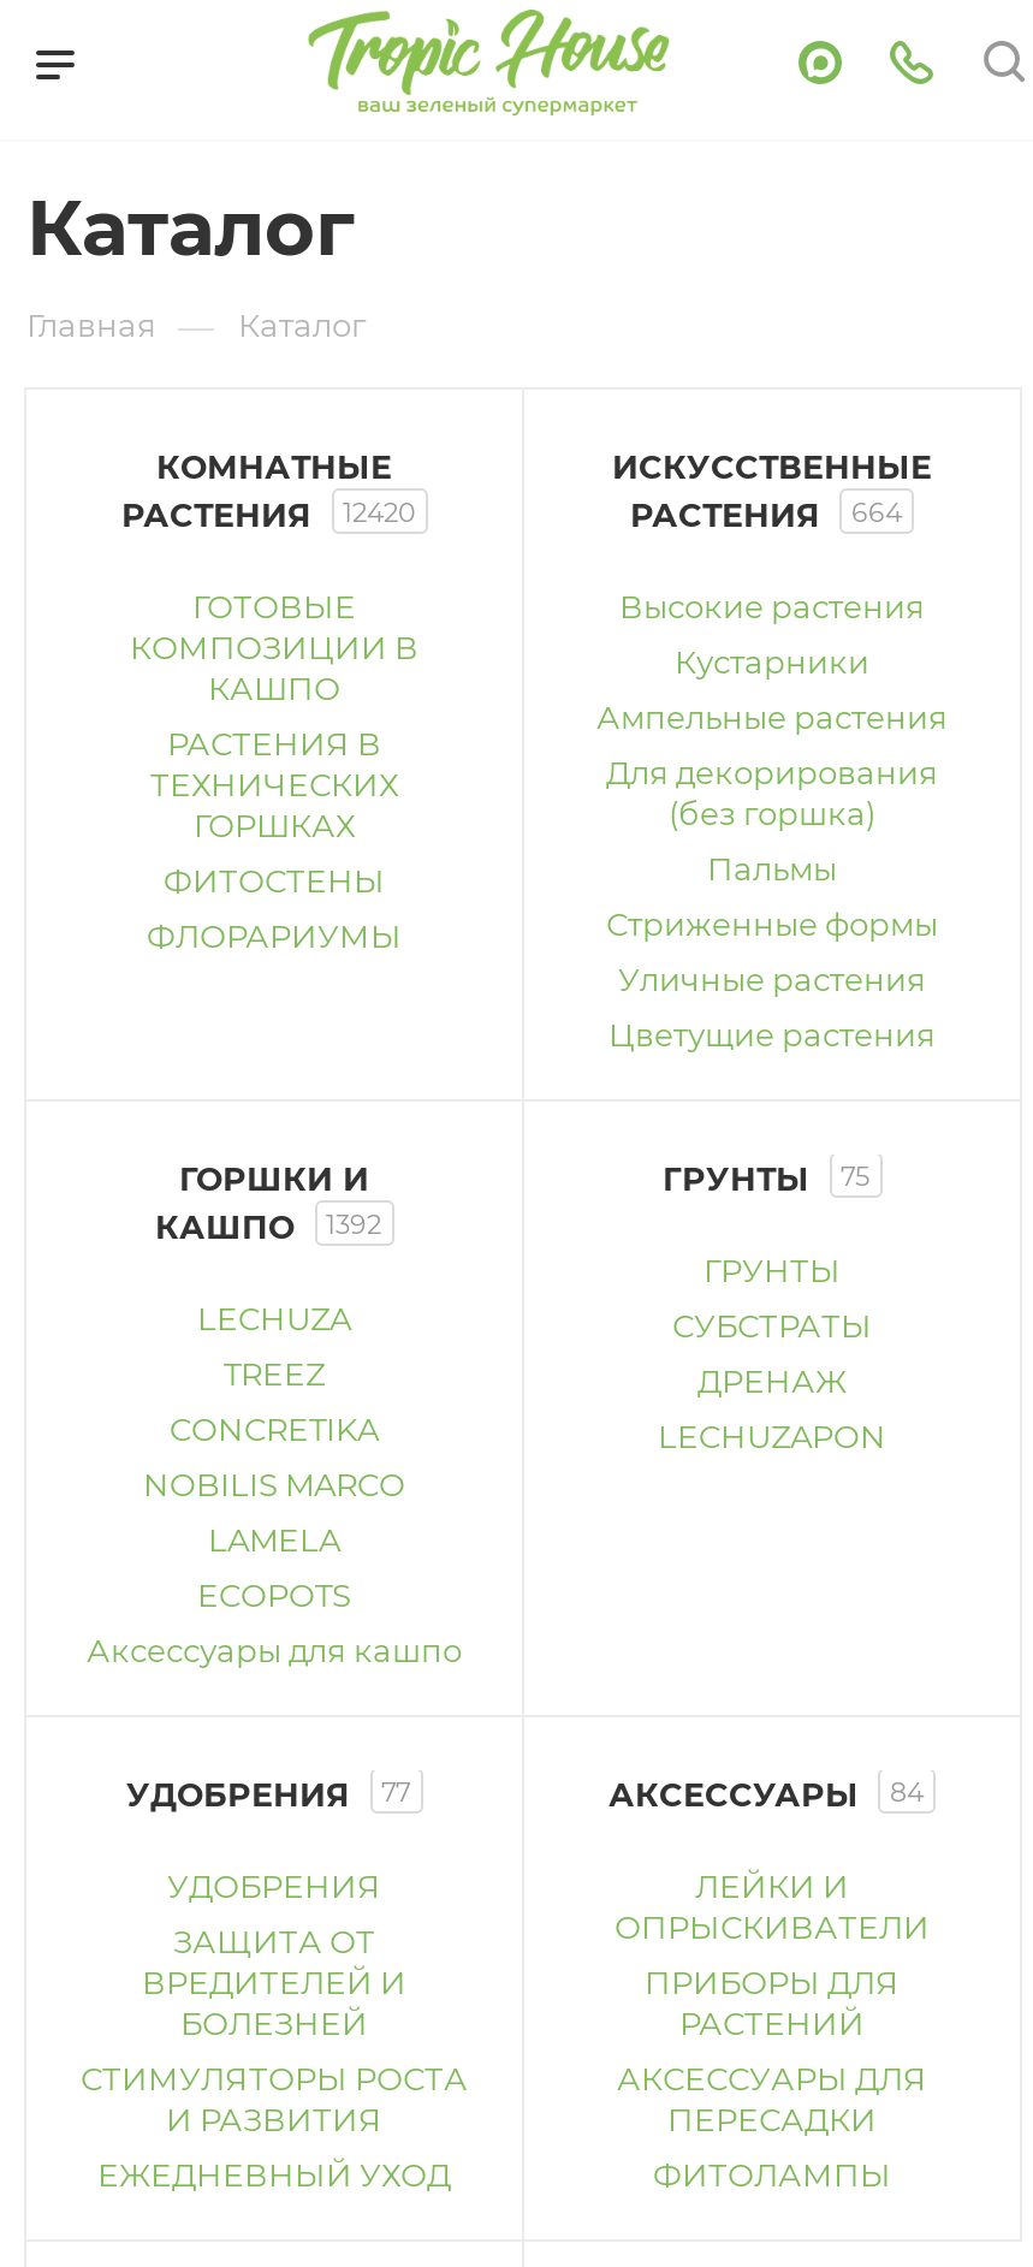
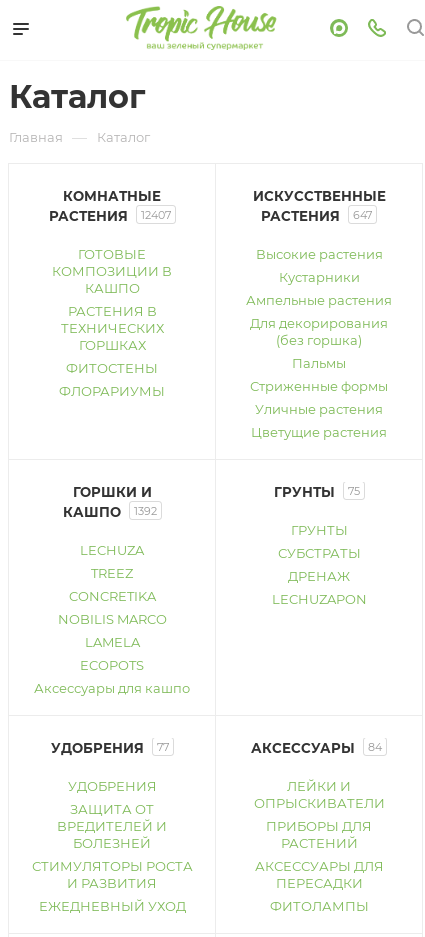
- РАСТЕНИЯ 12420
+ РАСТЕНИЯ 12407

- РАСТЕНИЯ 664
+ РАСТЕНИЯ 647
